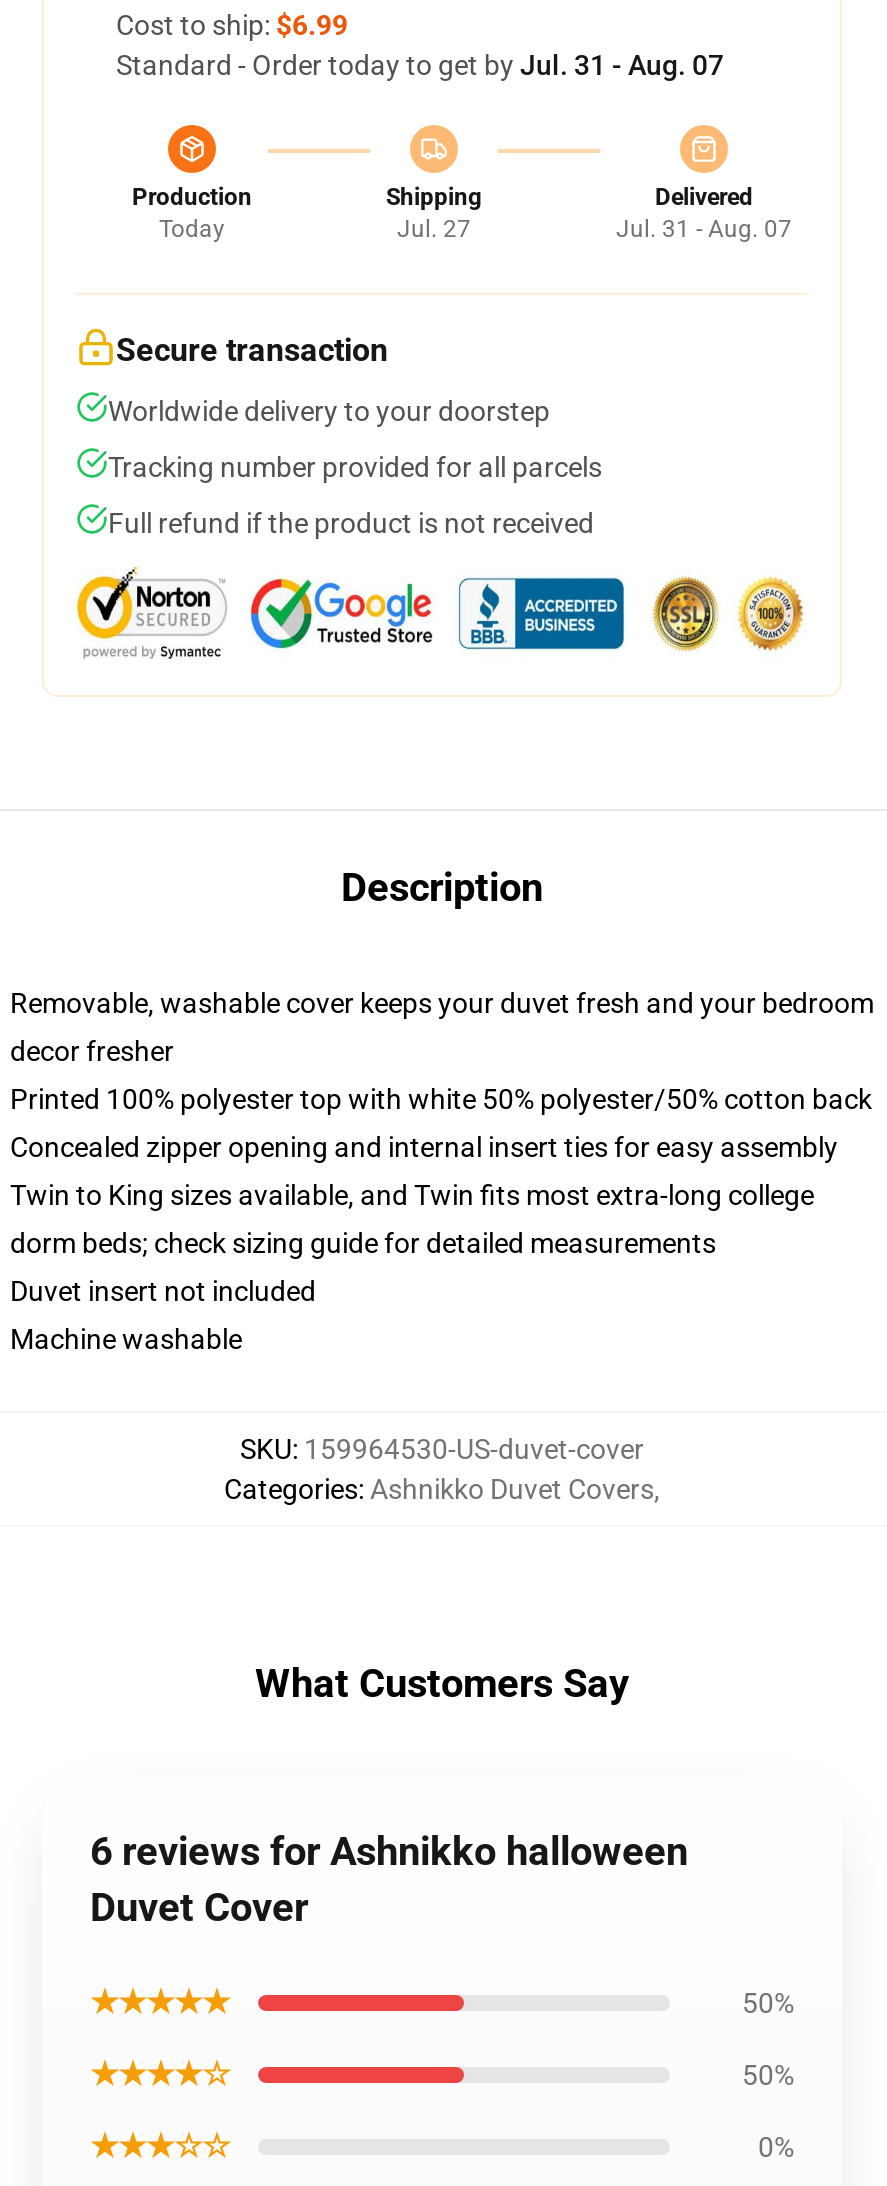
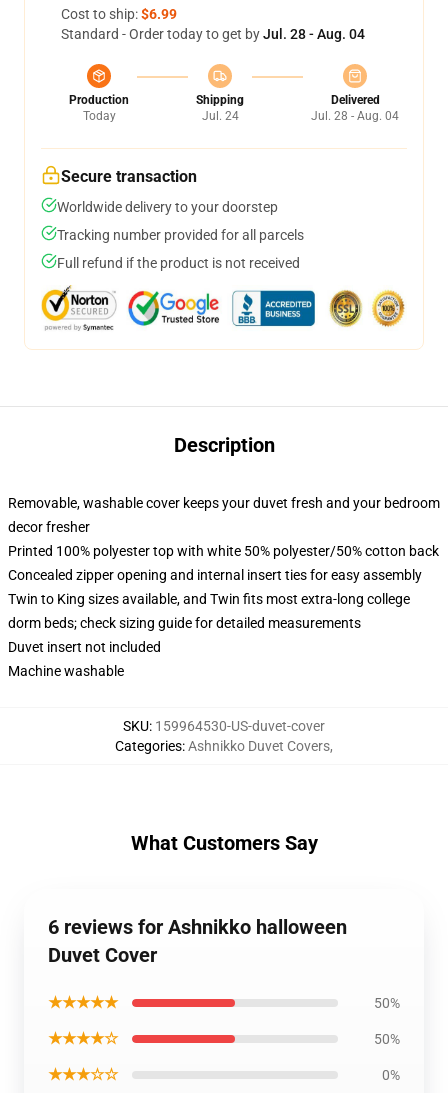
- Standard - Order today to get by Jul. 31 - Aug. 07
+ Standard - Order today to get by Jul. 28 - Aug. 04

- Jul. 27
+ Jul. 24

- Jul. 31 - Aug. 07
+ Jul. 28 - Aug. 04
